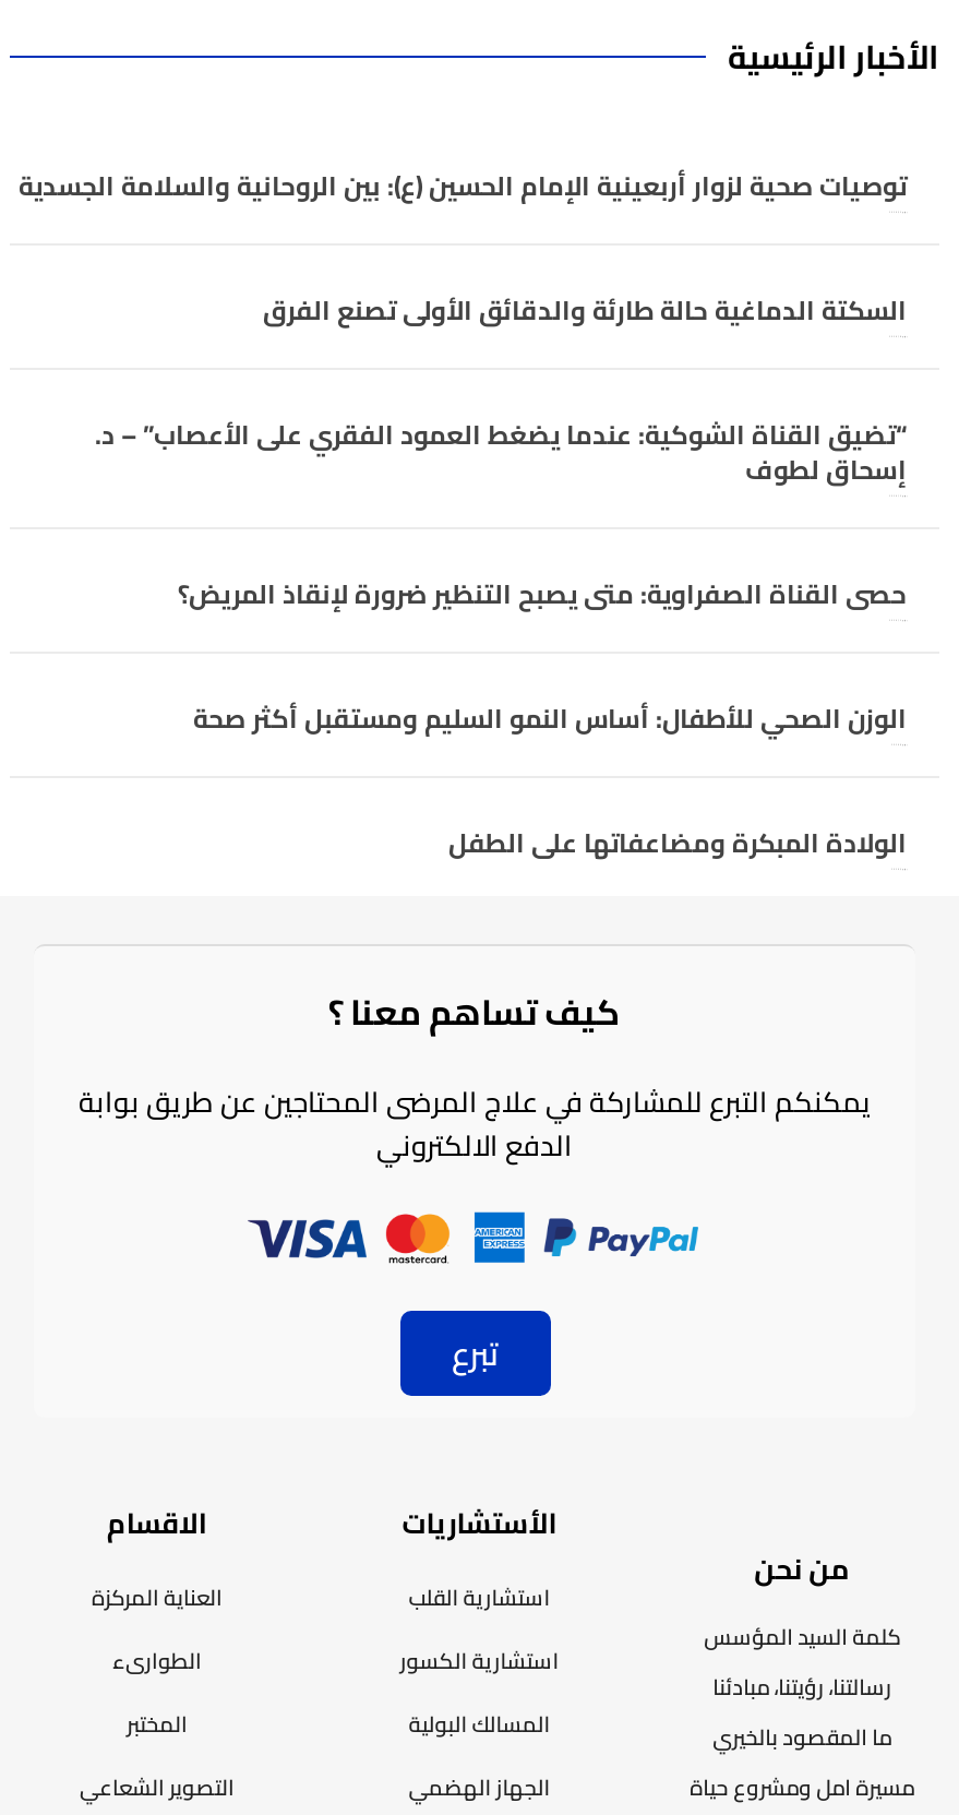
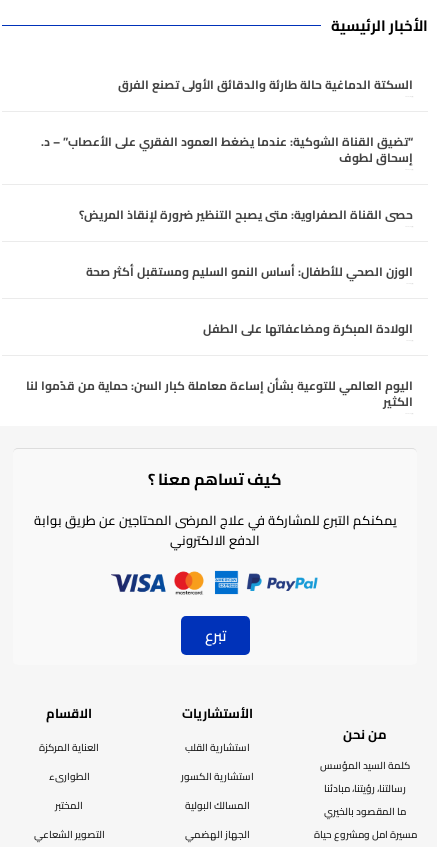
- توصيات صحية لزوار أربعينية الإمام الحسين (ع): بين الروحانية والسلامة الجسدية

moved up: السكتة الدماغية حالة طارئة والدقائق الأولى تصنع الفرق | إسحاق لطوف | حصى القناة الصفراوية: متى يصبح التنظير ضرورة لإنقاذ المريض؟ | الوزن الصحي للأطفال: أساس النمو السليم ومستقبل أكثر صحة | الولادة المبكرة ومضاعفاتها على الطفل

+ اليوم العالمي للتوعية بشأن إساءة معاملة كبار السن: حماية من قدّموا لنا
+ الكثير
